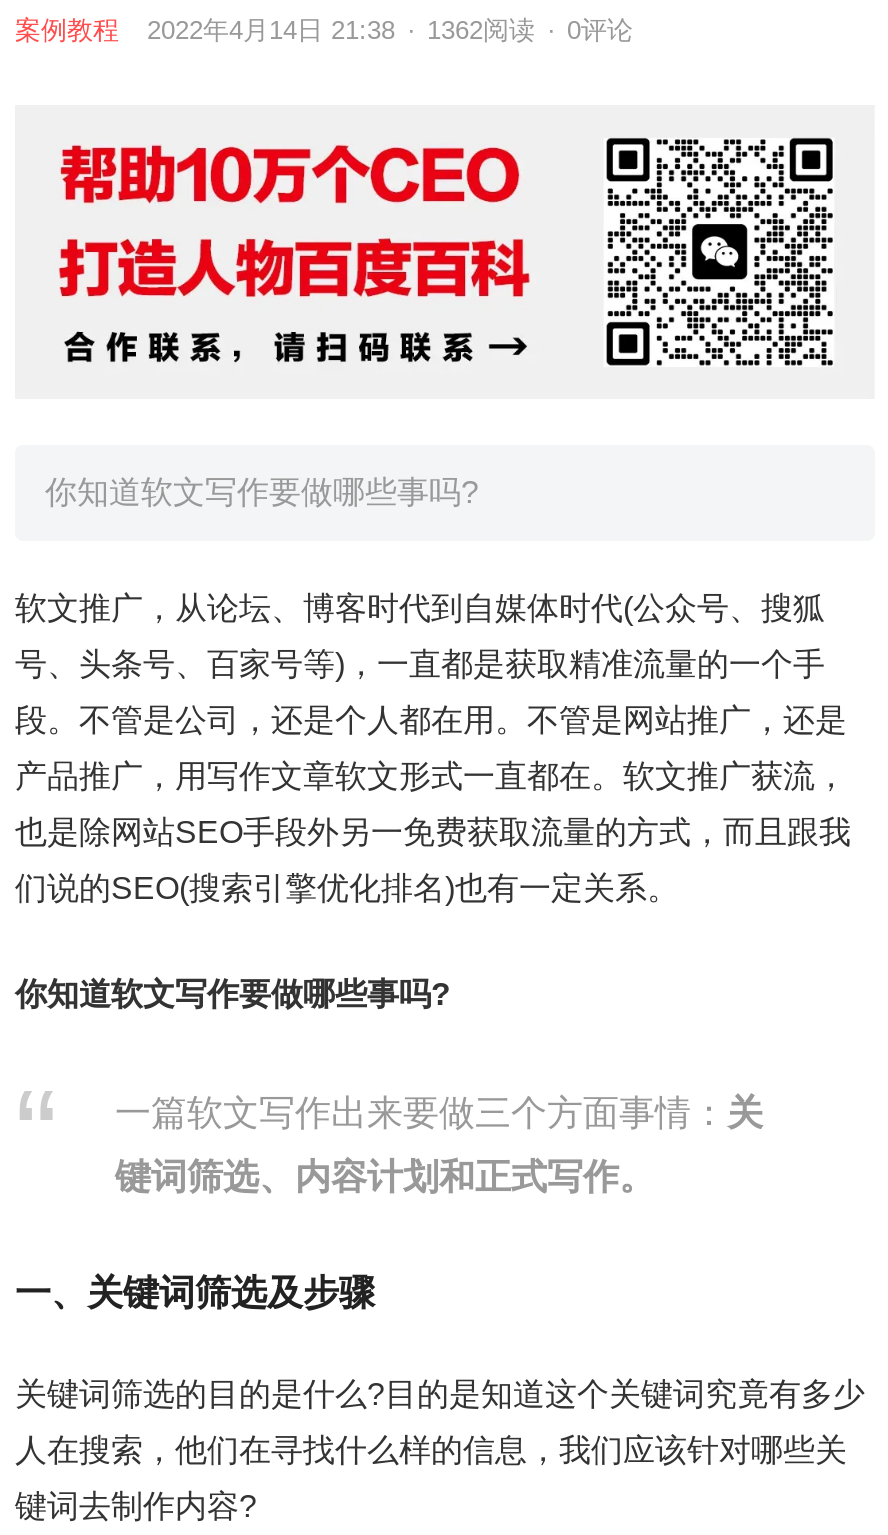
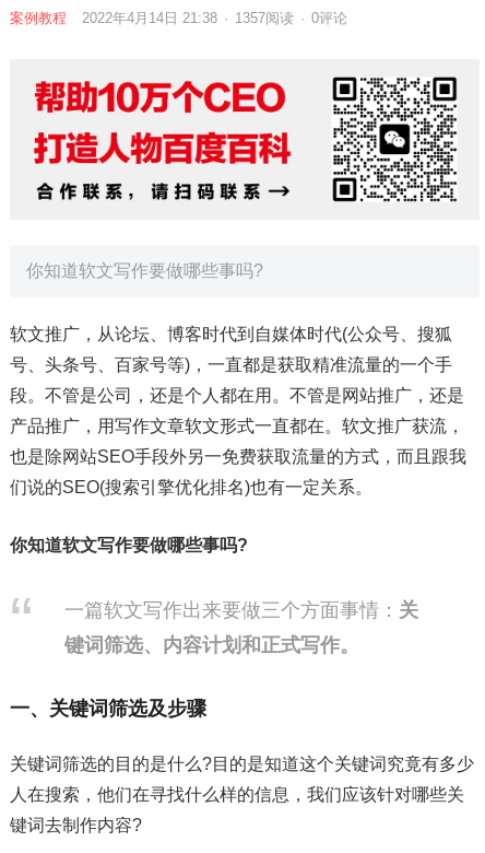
- 2022年4月14日 21:38 · 1362阅读 · 0评论
+ 2022年4月14日 21:38 · 1357阅读 · 0评论
